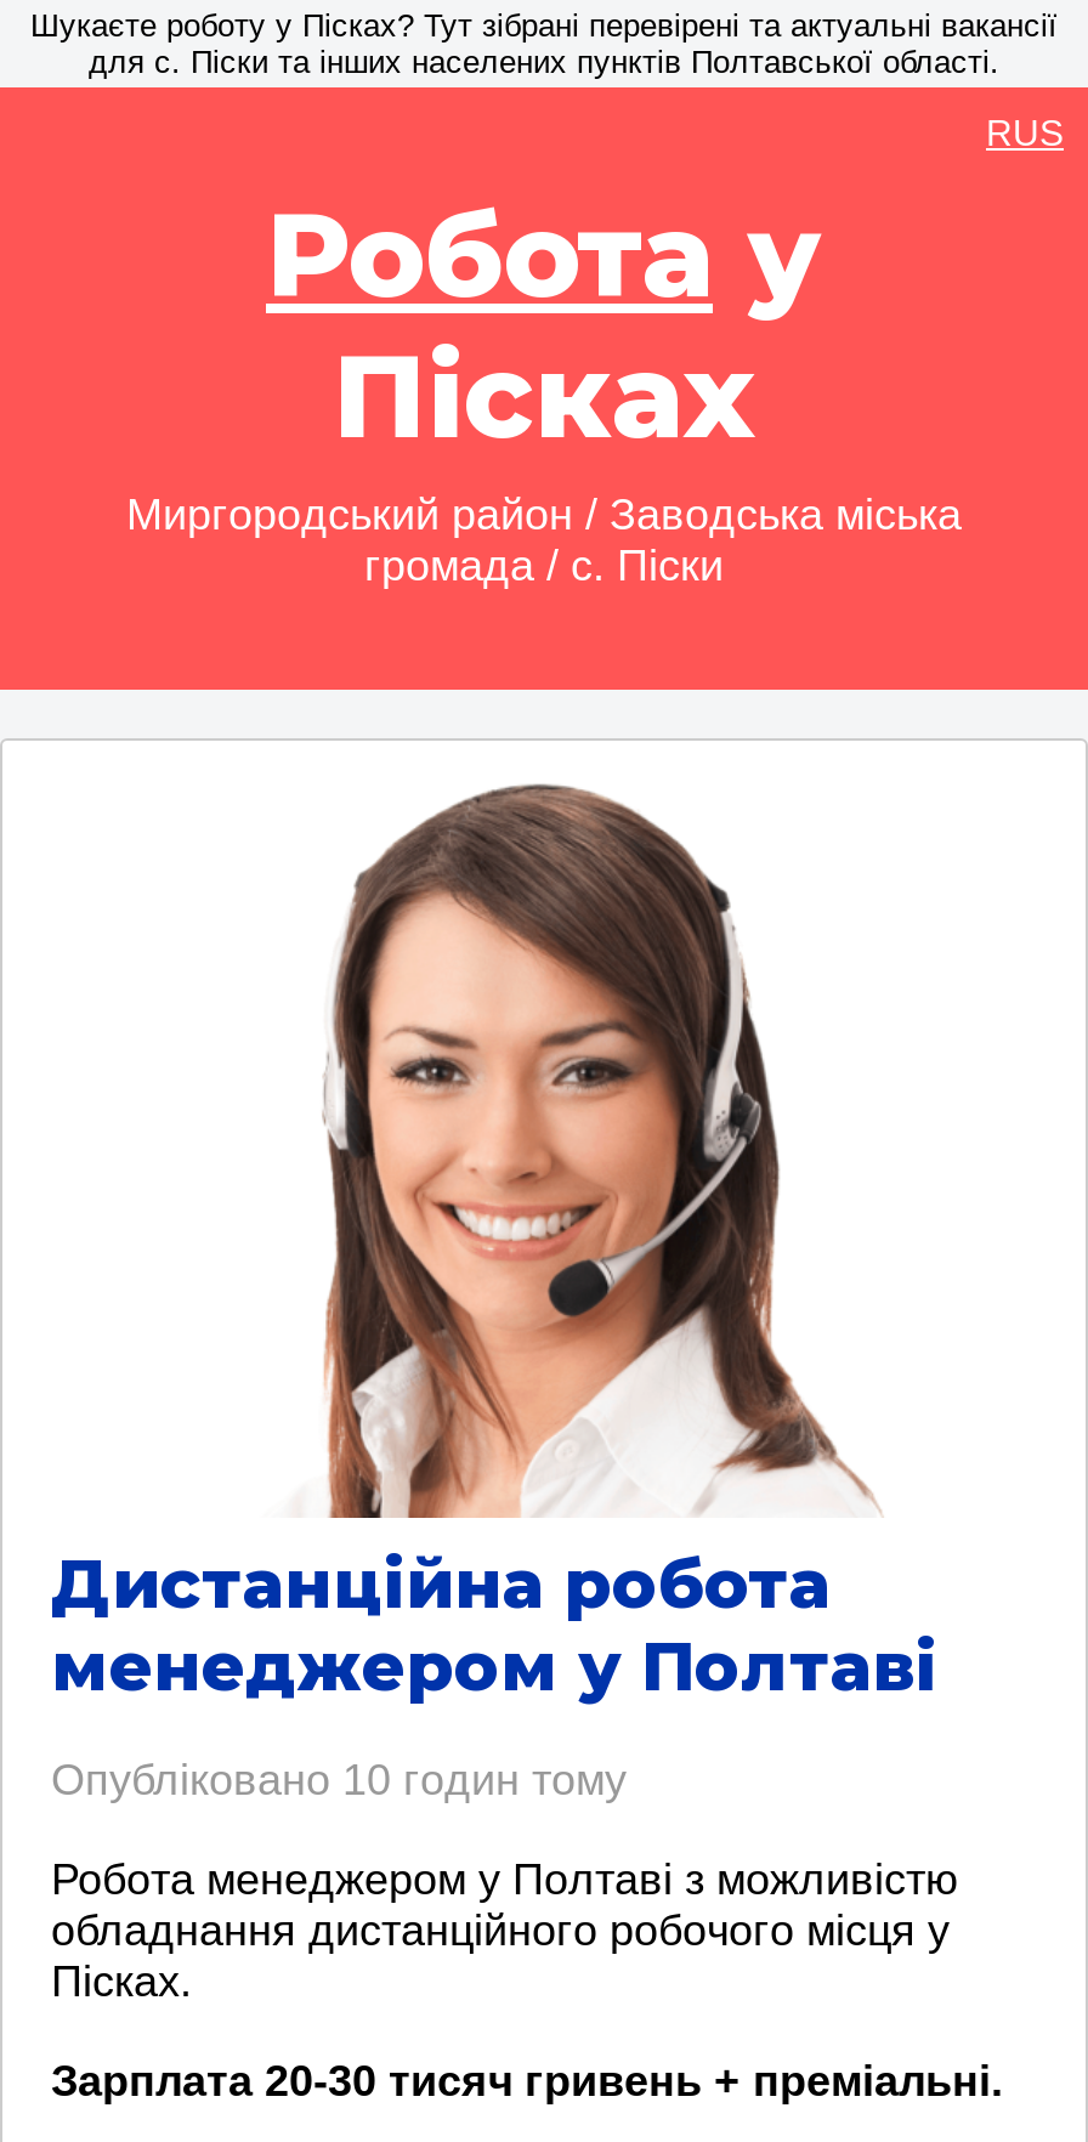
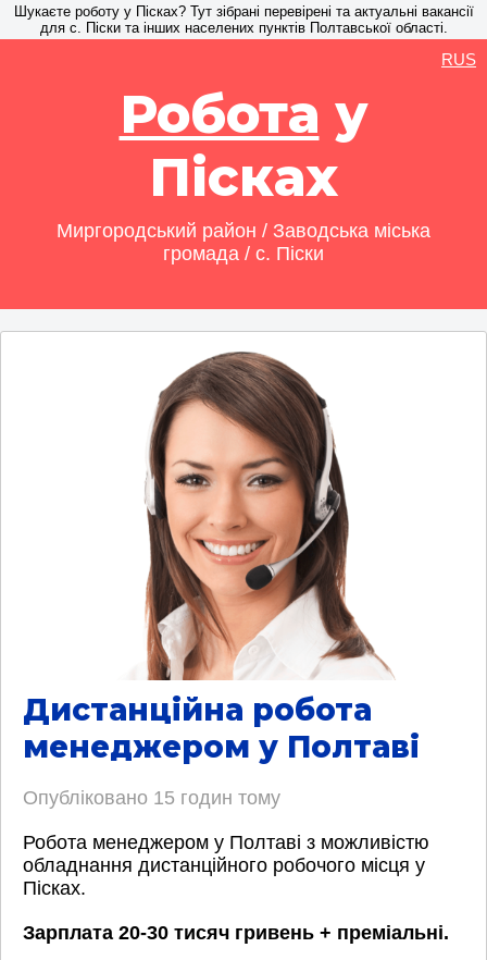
- Опубліковано 10 годин тому
+ Опубліковано 15 годин тому
